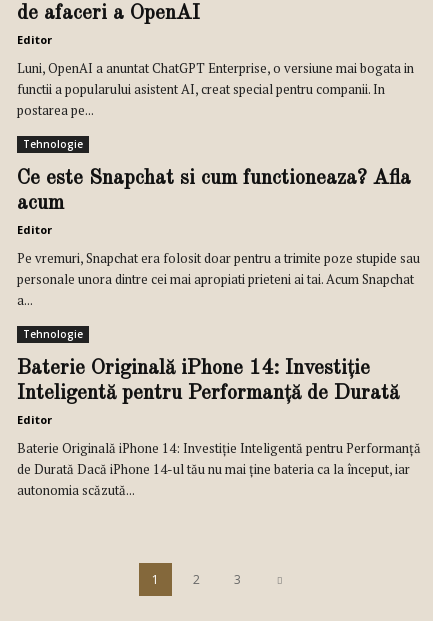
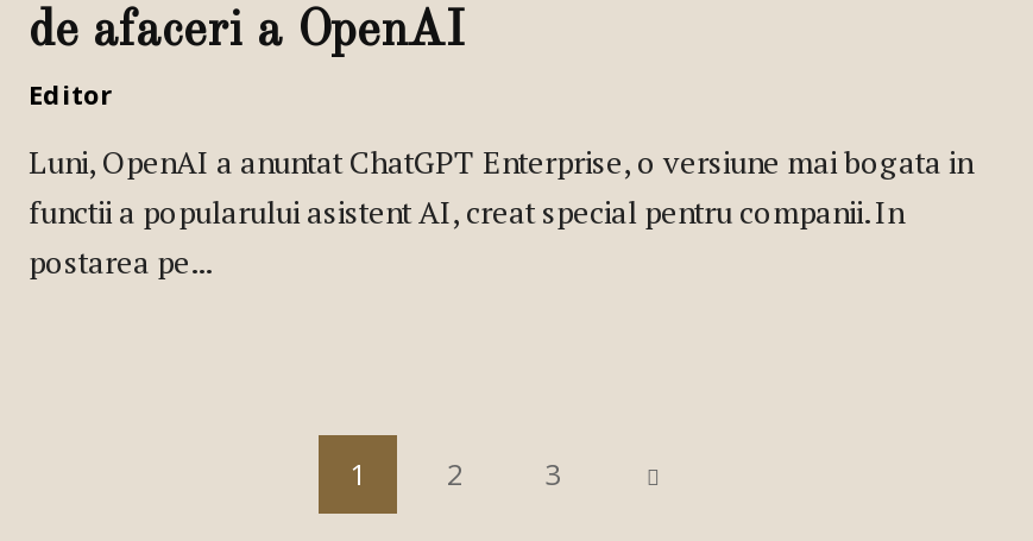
- Tehnologie
- Ce este Snapchat si cum functioneaza? Afla
- acum
- Editor
- Pe vremuri, Snapchat era folosit doar pentru a trimite poze stupide sau
- personale unora dintre cei mai apropiati prieteni ai tai. Acum Snapchat
- a...
- Tehnologie
- Baterie Originală iPhone 14: Investiție
- Inteligentă pentru Performanță de Durată
- Editor
- Baterie Originală iPhone 14: Investiție Inteligentă pentru Performanță
- de Durată Dacă iPhone 14-ul tău nu mai ține bateria ca la început, iar
- autonomia scăzută...
